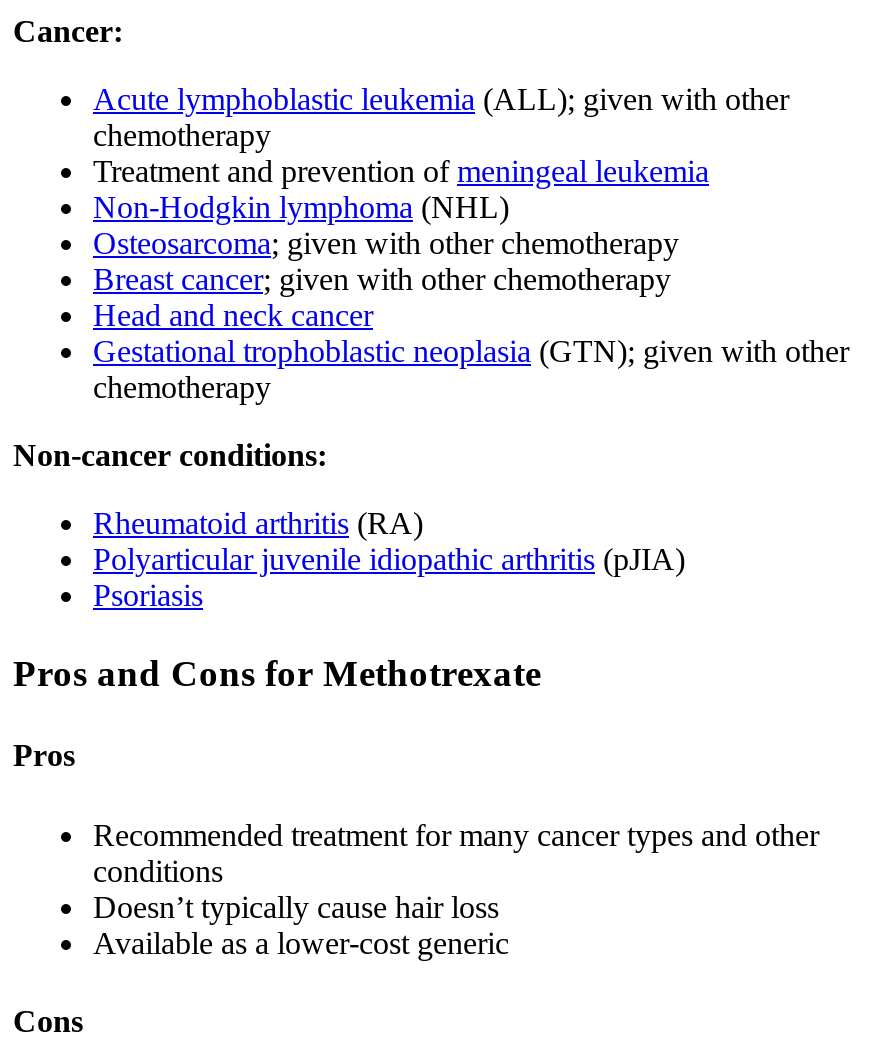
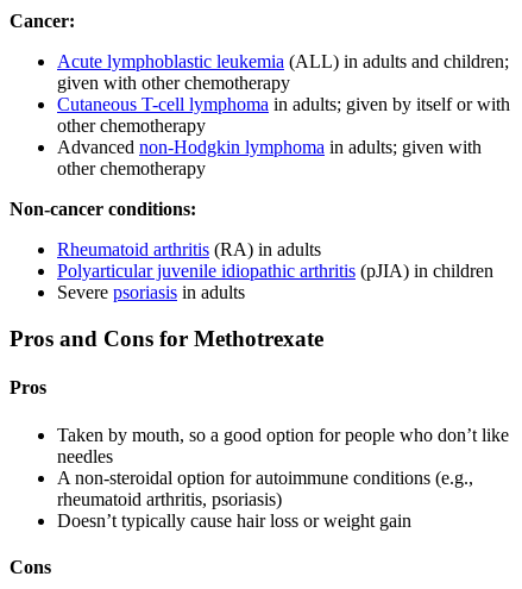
- Acute lymphoblastic leukemia (ALL); given with other
- chemotherapy
- Treatment and prevention of meningeal leukemia
- Non-Hodgkin lymphoma (NHL)
- Osteosarcoma; given with other chemotherapy
- Breast cancer; given with other chemotherapy
- Head and neck cancer
- Gestational trophoblastic neoplasia (GTN); given with other
- chemotherapy
+ Acute lymphoblastic leukemia (ALL) in adults and children;
+ given with other chemotherapy
+ Cutaneous T-cell lymphoma in adults; given by itself or with
+ other chemotherapy
+ Advanced non-Hodgkin lymphoma in adults; given with
+ other chemotherapy

moved up: Non-cancer conditions:

- Rheumatoid arthritis (RA)
- Polyarticular juvenile idiopathic arthritis (pJIA)
- Psoriasis
+ Rheumatoid arthritis (RA) in adults
+ Polyarticular juvenile idiopathic arthritis (pJIA) in children
+ Severe psoriasis in adults

moved up: Pros and Cons for Methotrexate | Pros

- Recommended treatment for many cancer types and other
- conditions
- Doesn’t typically cause hair loss
- Available as a lower-cost generic
+ Taken by mouth, so a good option for people who don’t like
+ needles
+ A non-steroidal option for autoimmune conditions (e.g.,
+ rheumatoid arthritis, psoriasis)
+ Doesn’t typically cause hair loss or weight gain
